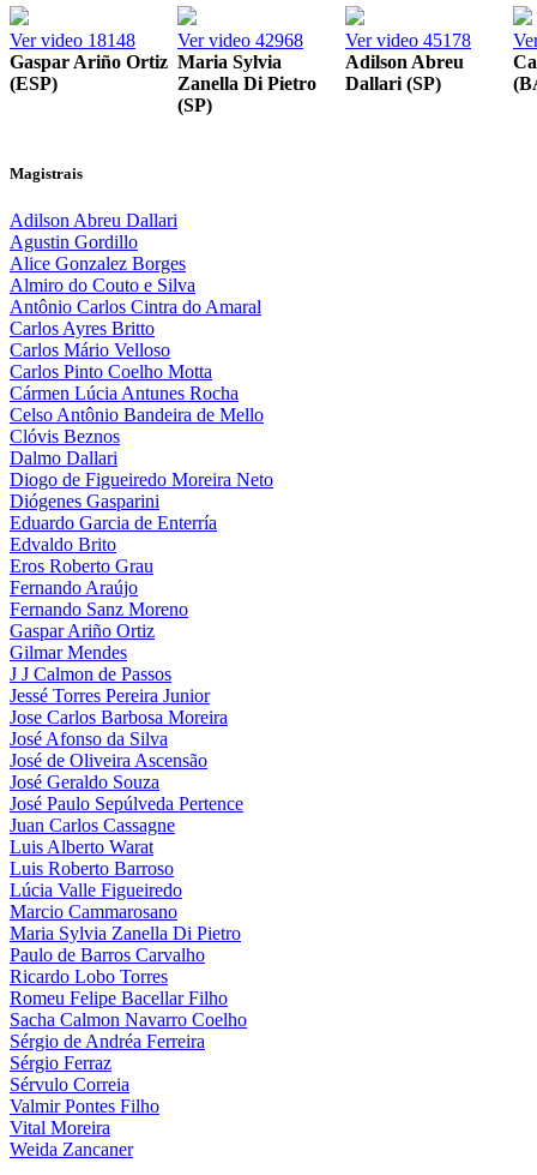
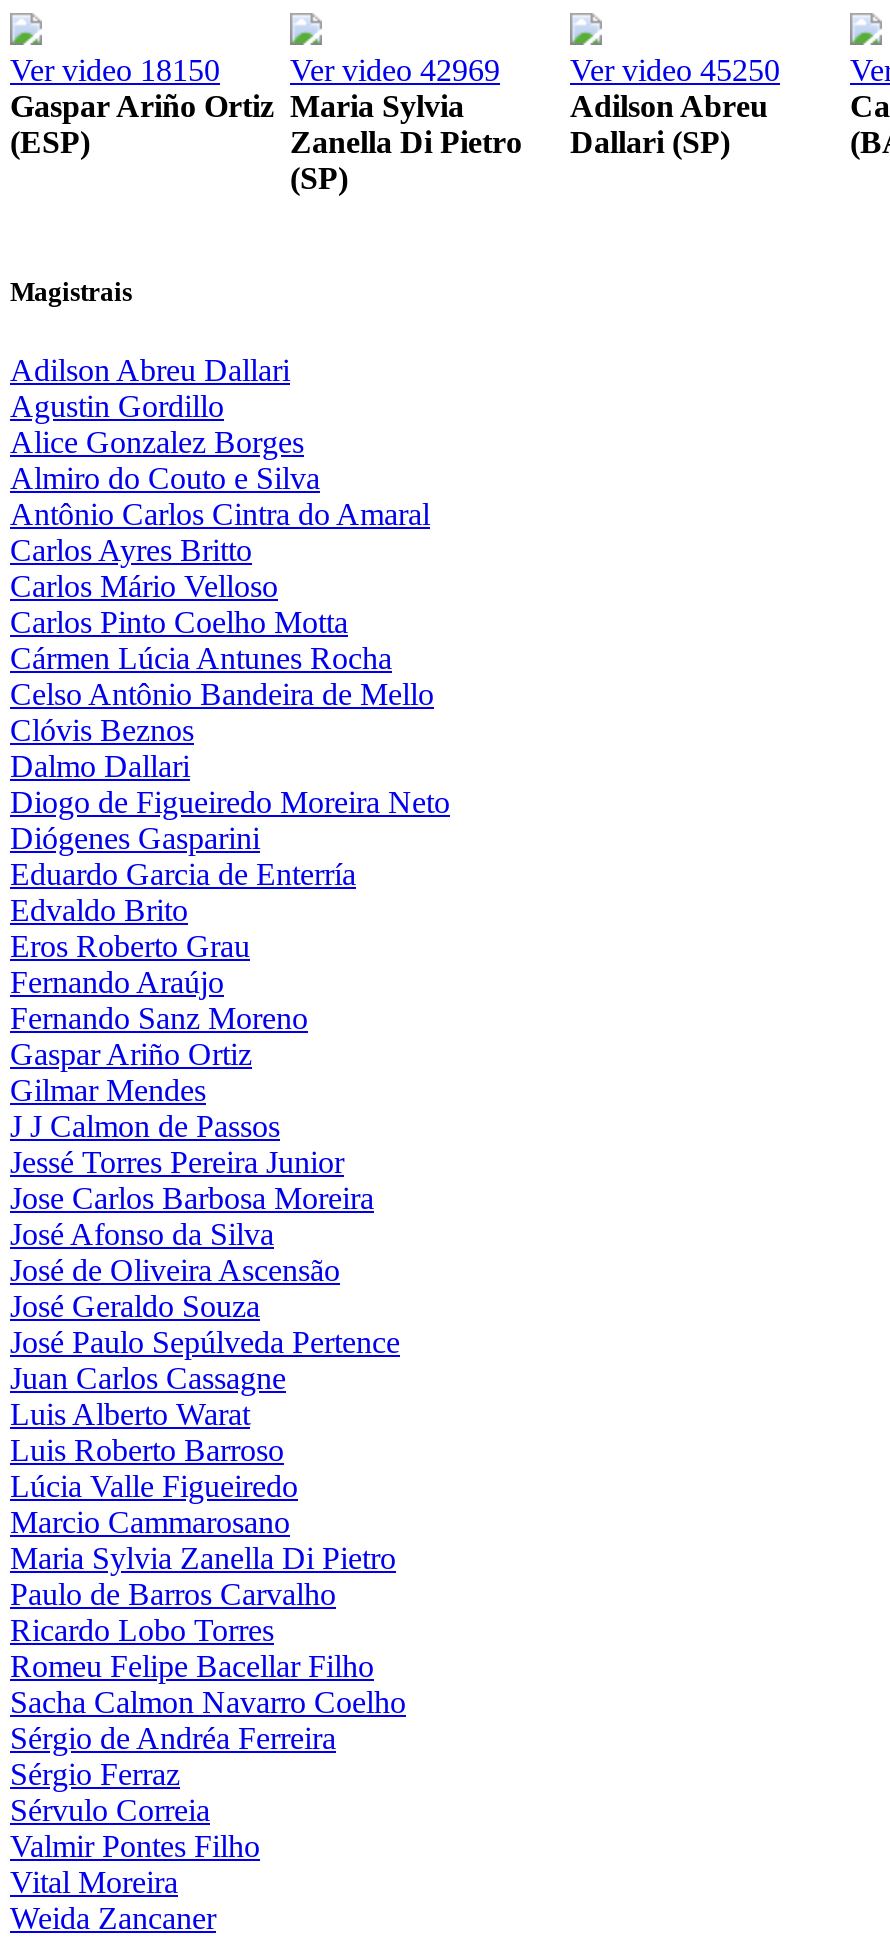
- Ver video 18148
+ Ver video 18150

- Ver video 42968
+ Ver video 42969

- Ver video 45178
+ Ver video 45250
